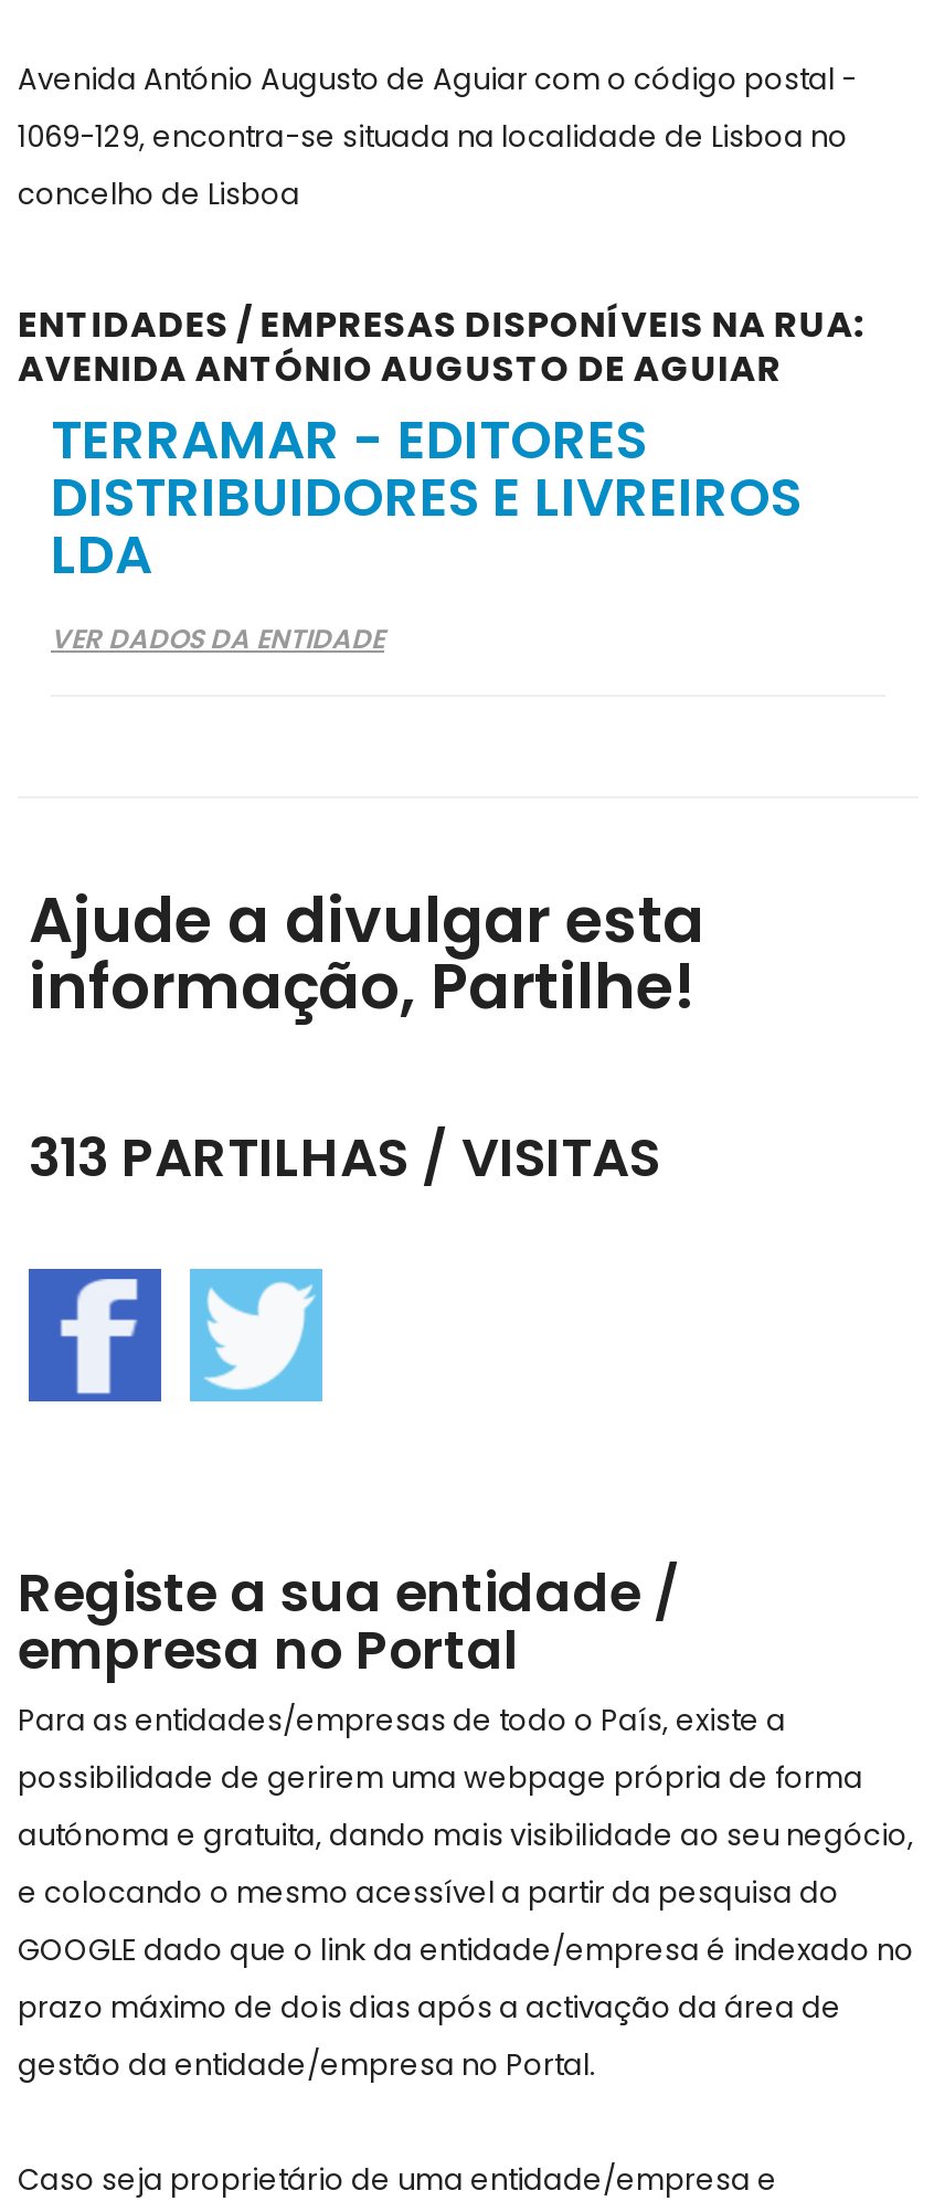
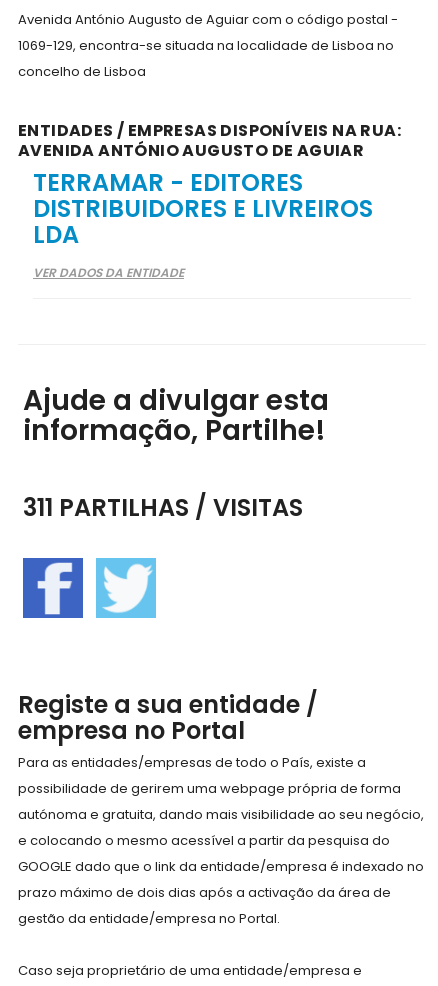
- 313 PARTILHAS / VISITAS
+ 311 PARTILHAS / VISITAS
